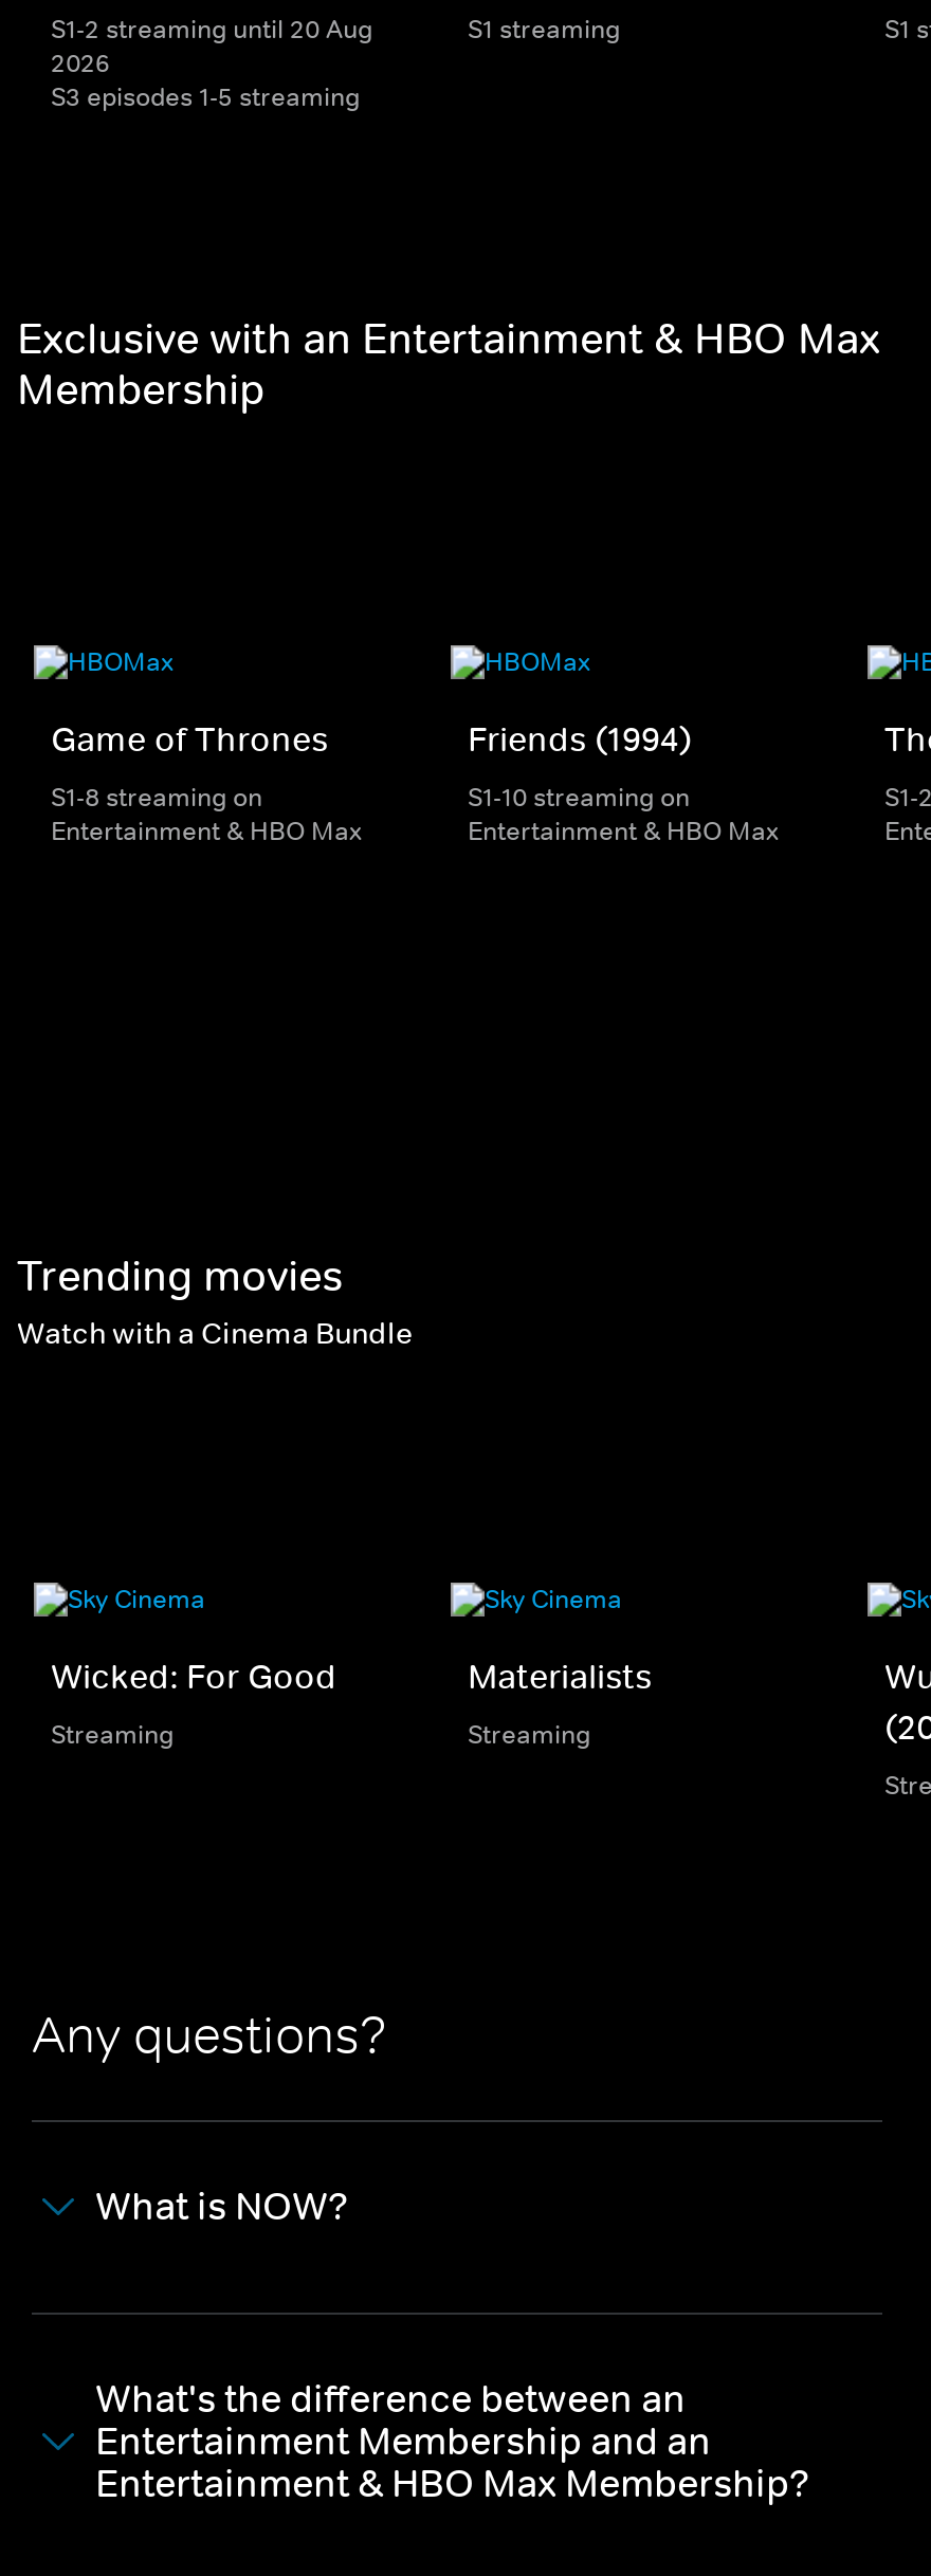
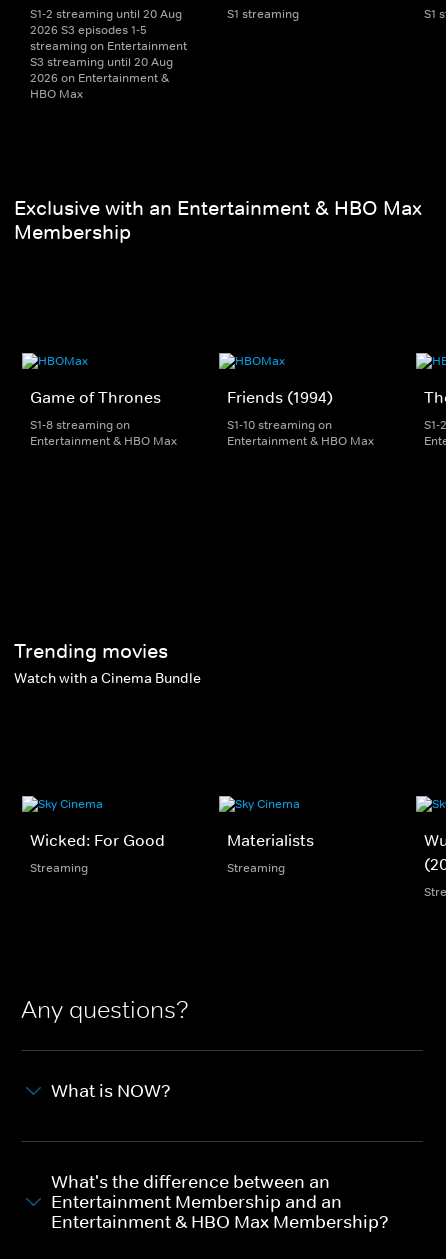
- 2026
- S3 episodes 1-5 streaming
+ 2026 S3 episodes 1-5
+ streaming on Entertainment
+ S3 streaming until 20 Aug
+ 2026 on Entertainment &
+ HBO Max
